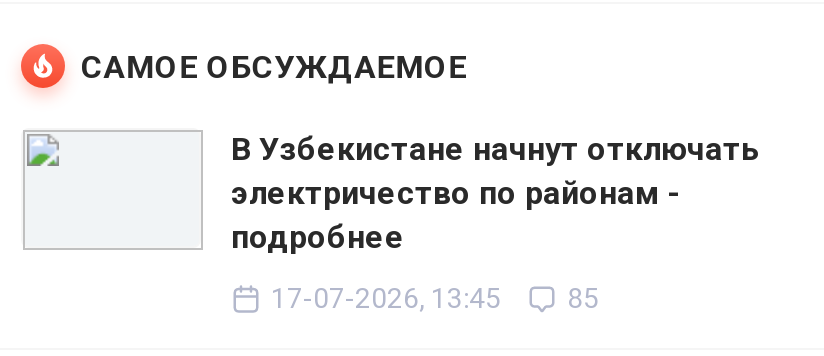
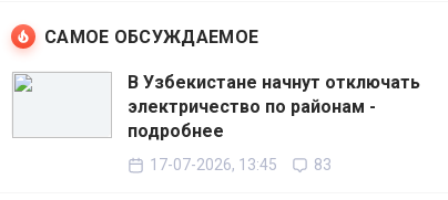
- 85
+ 83
